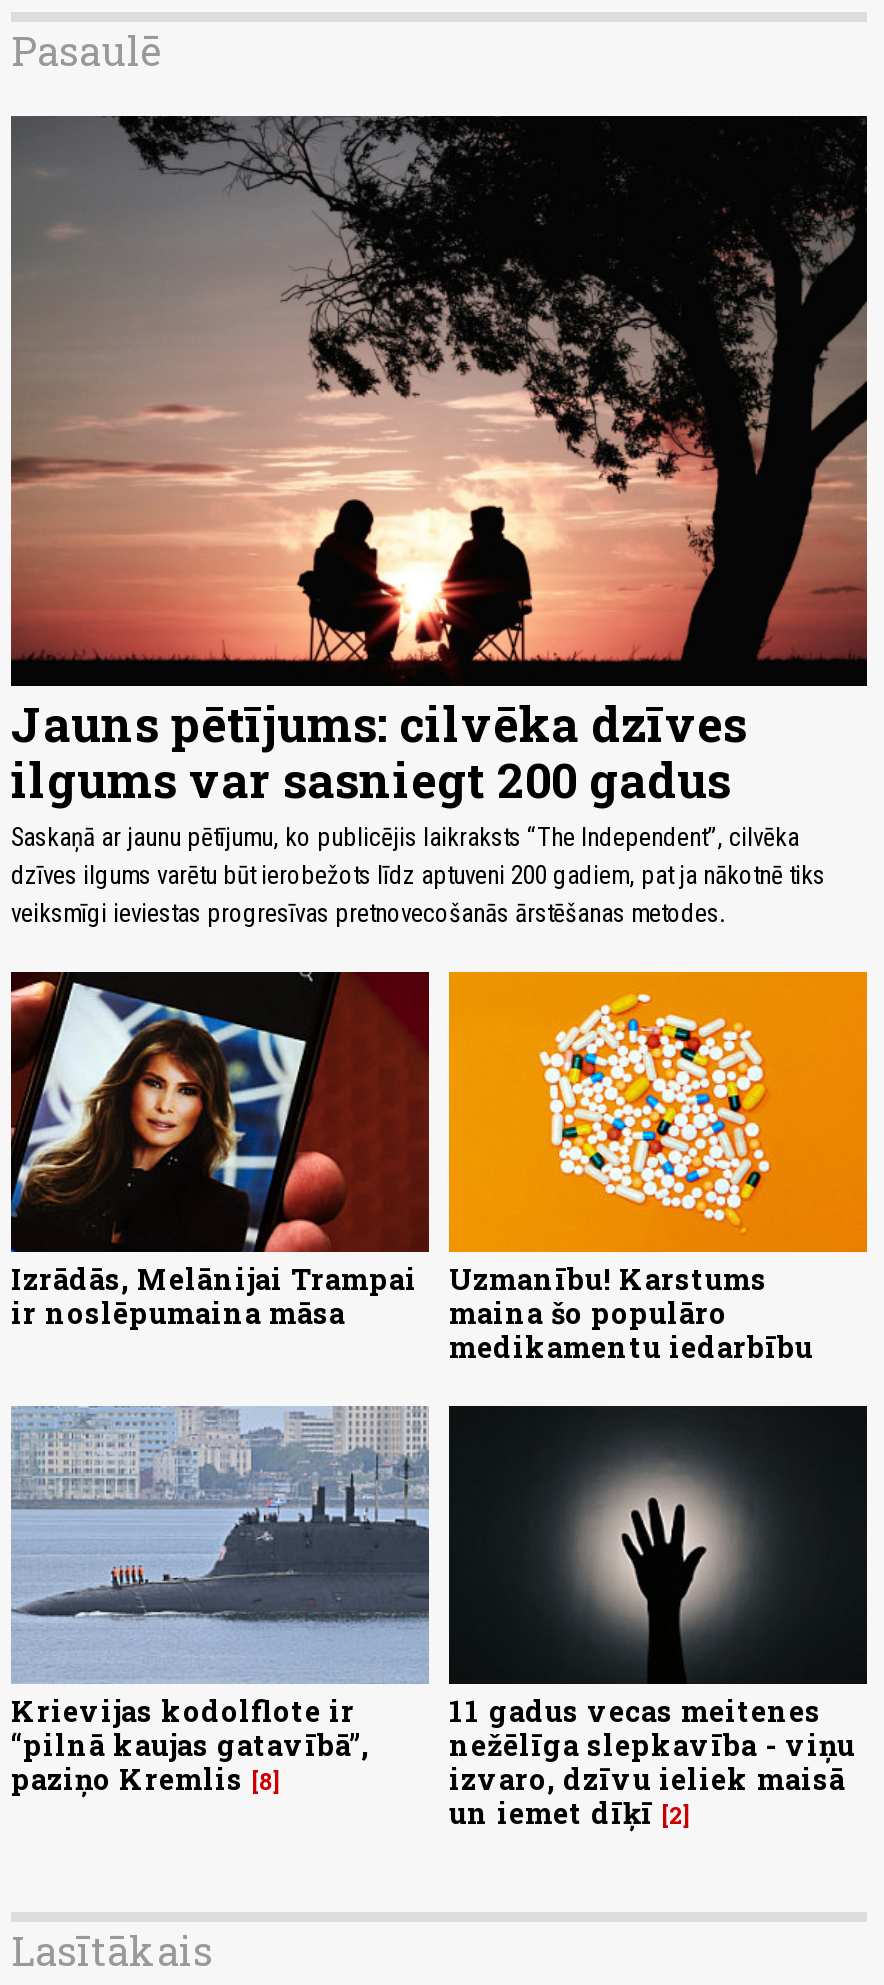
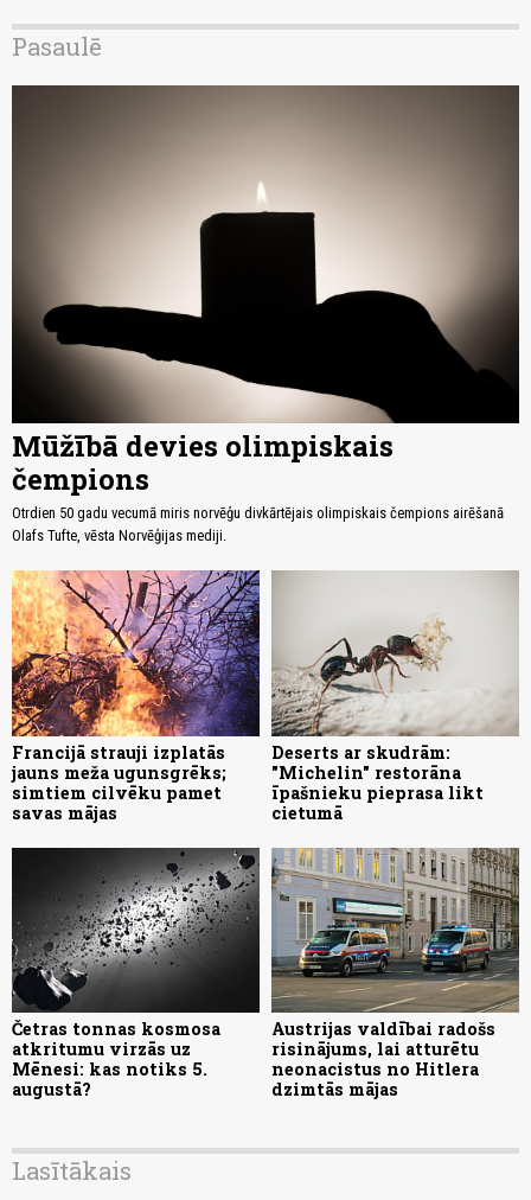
- [image]
- Jauns pētījums: cilvēka dzīves
- ilgums var sasniegt 200 gadus
- Saskaņā ar jaunu pētījumu, ko publicējis laikraksts “The Independent”, cilvēka
- dzīves ilgums varētu būt ierobežots līdz aptuveni 200 gadiem, pat ja nākotnē tiks
- veiksmīgi ieviestas progresīvas pretnovecošanās ārstēšanas metodes.
+ [image]
+ Mūžībā devies olimpiskais
+ čempions
+ Otrdien 50 gadu vecumā miris norvēģu divkārtējais olimpiskais čempions airēšanā
+ Olafs Tufte, vēsta Norvēģijas mediji.

- [image]
- Izrādās, Melānijai Trampai
- ir noslēpumaina māsa
+ [image]
+ Francijā strauji izplatās
+ jauns meža ugunsgrēks;
+ simtiem cilvēku pamet
+ savas mājas

- [image]
- Uzmanību! Karstums
- maina šo populāro
- medikamentu iedarbību
+ [image]
+ Deserts ar skudrām:
+ "Michelin" restorāna
+ īpašnieku pieprasa likt
+ cietumā

- [image]
- Krievijas kodolflote ir
- “pilnā kaujas gatavībā”,
- paziņo Kremlis 8
+ [image]
+ Četras tonnas kosmosa
+ atkritumu virzās uz
+ Mēnesi: kas notiks 5.
+ augustā?

- [image]
- 11 gadus vecas meitenes
- nežēlīga slepkavība - viņu
- izvaro, dzīvu ieliek maisā
- un iemet dīķī 2
+ [image]
+ Austrijas valdībai radošs
+ risinājums, lai atturētu
+ neonacistus no Hitlera
+ dzimtās mājas
